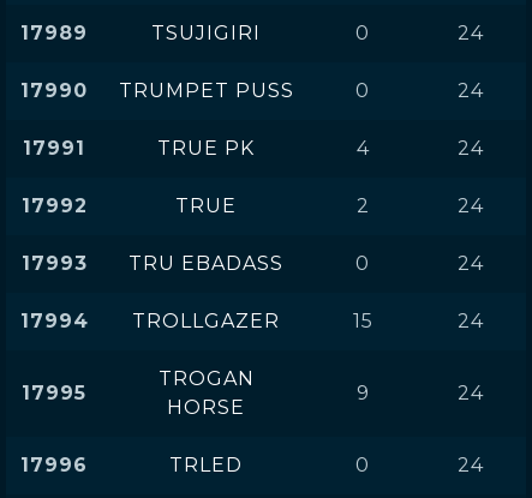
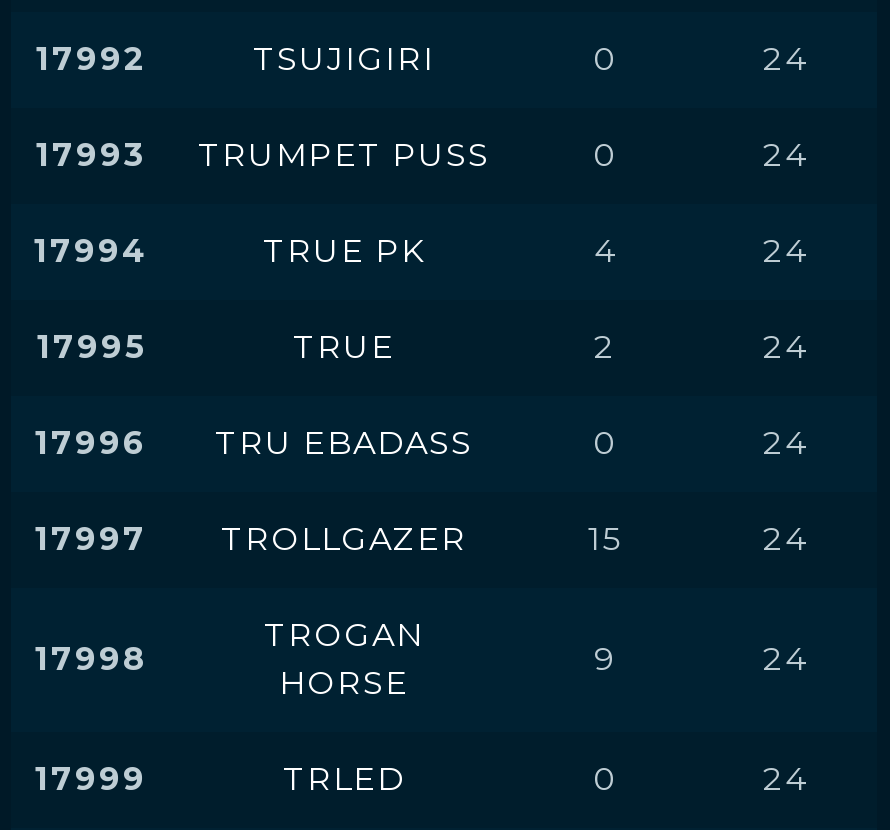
- 17989
+ 17992

- 17990 TRUMPET PUSS
+ 17993 TRUMPET PUSS

- 17991
+ 17994

- 17992
+ 17995

- 17993 TRU EBADASS
+ 17996 TRU EBADASS

- 17994 TROLLGAZER
+ 17997 TROLLGAZER

- 17995
+ 17998

- 17996
+ 17999
